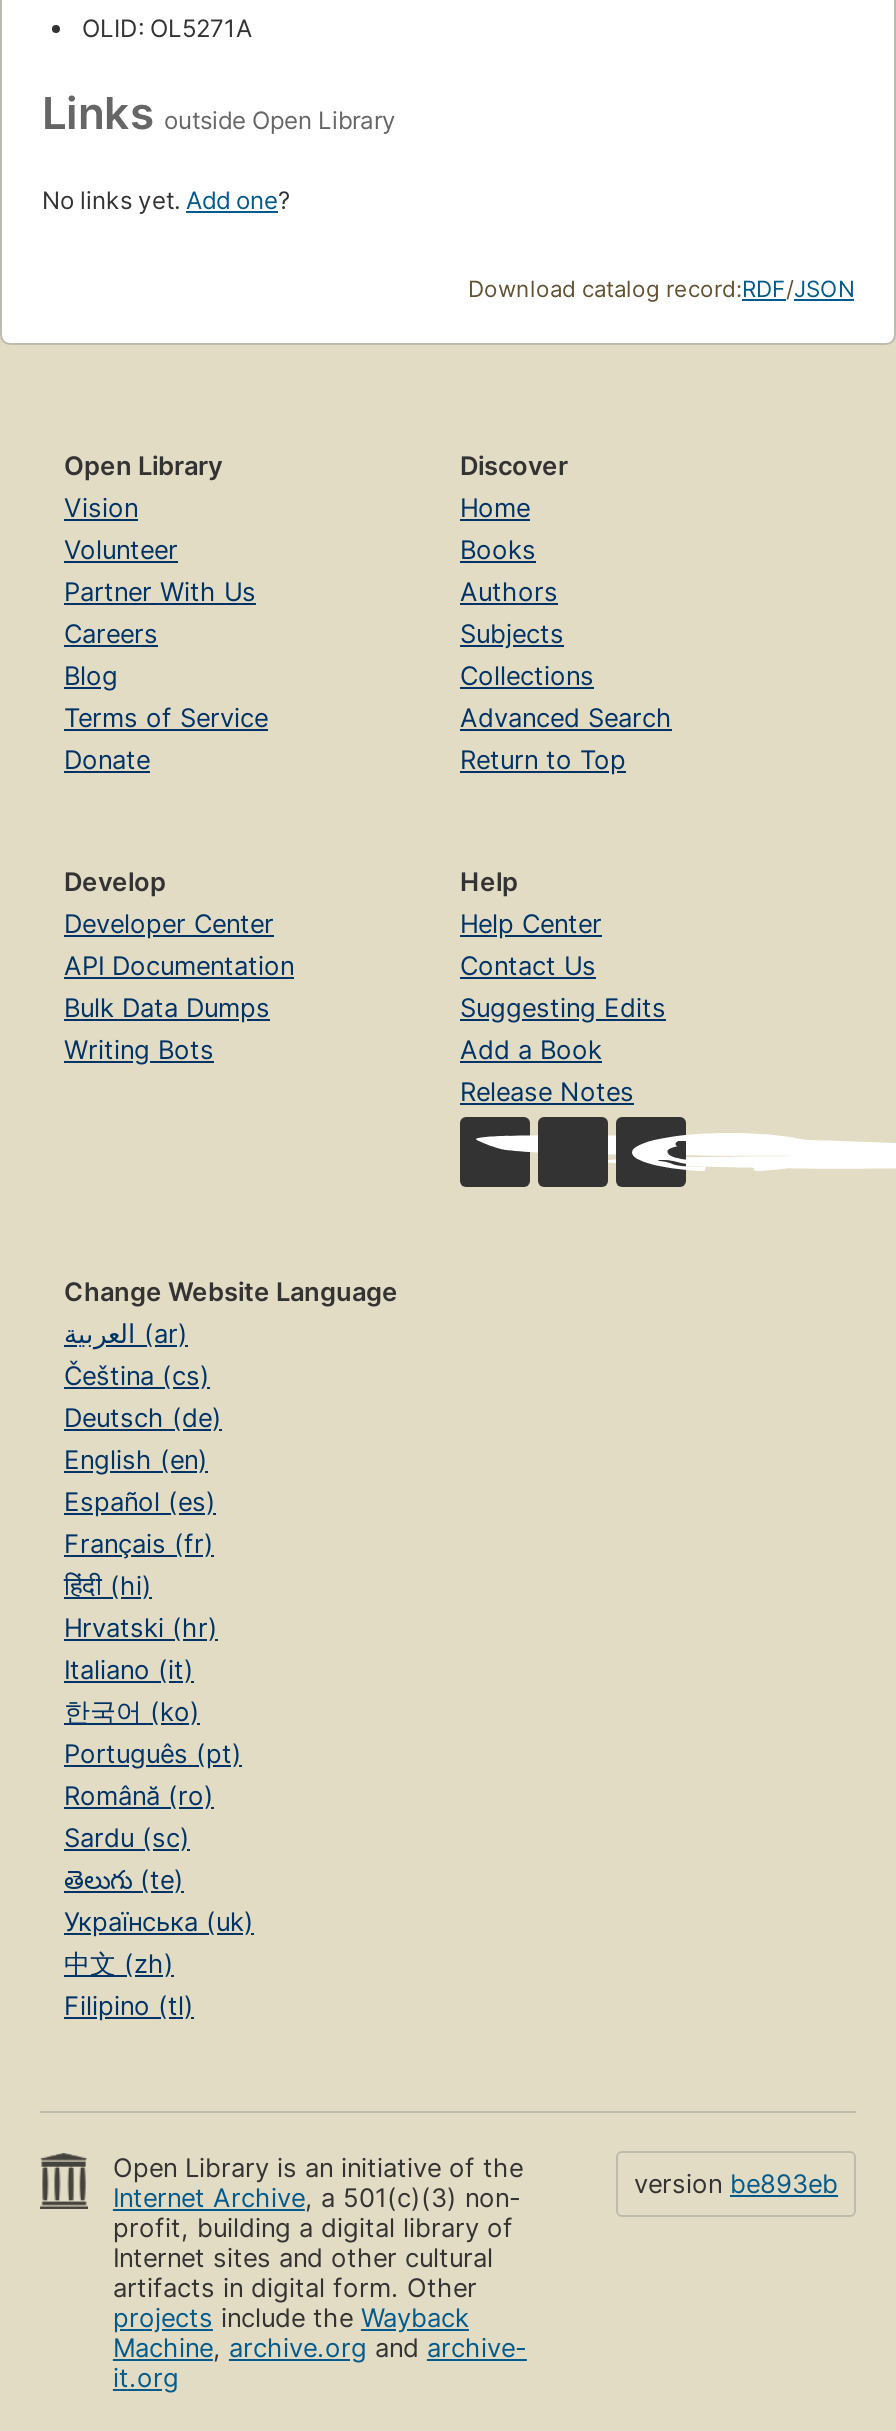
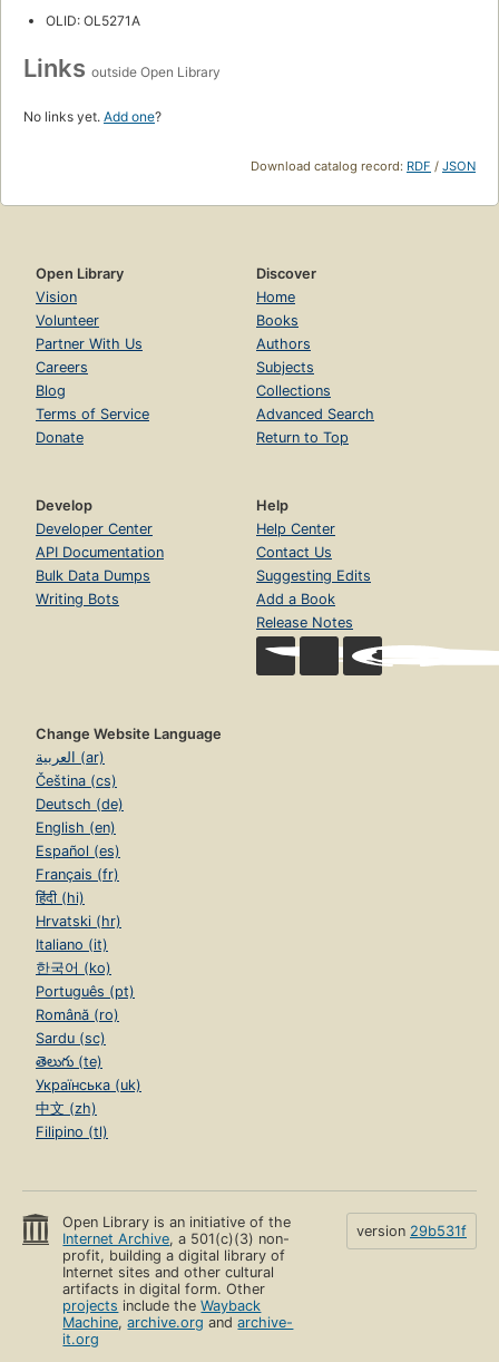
- version be893eb
+ version 29b531f
